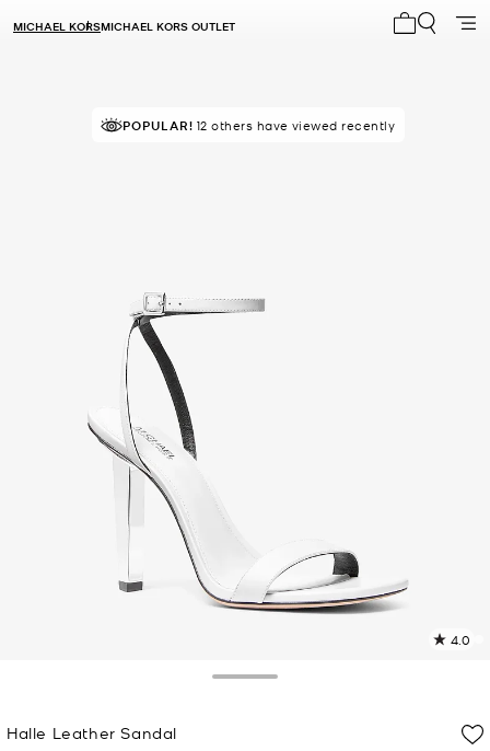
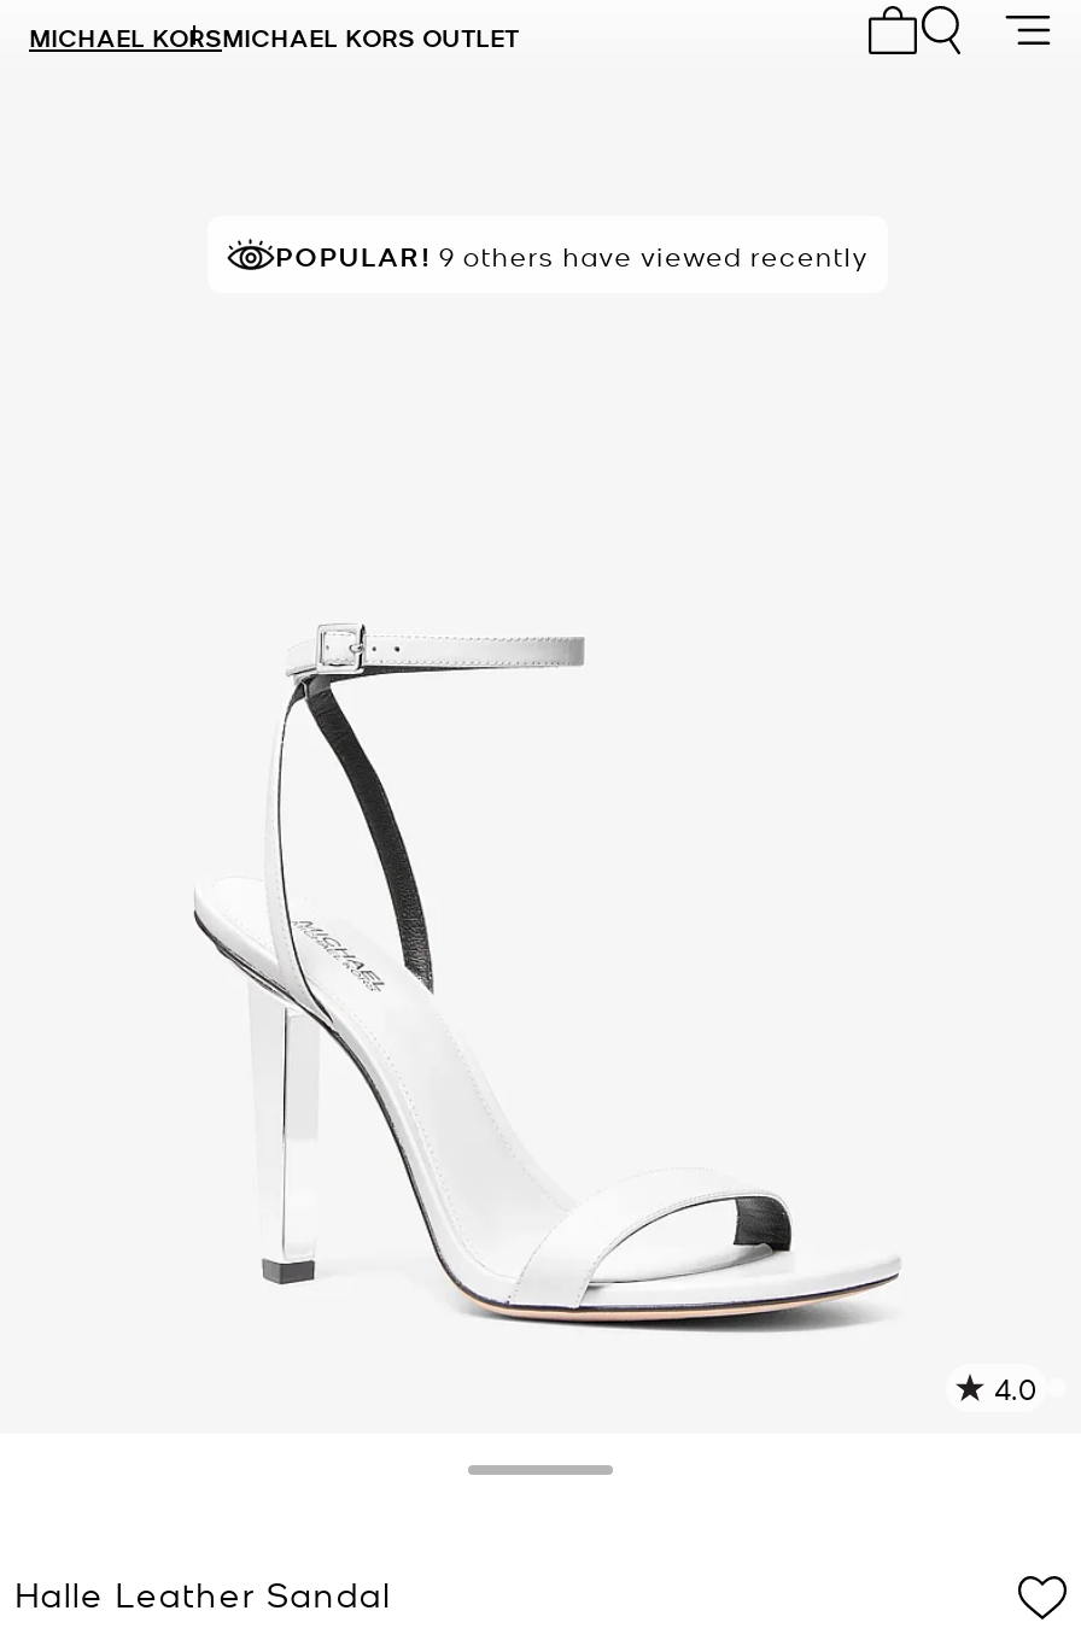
- POPULAR! 12 others have viewed recently
+ POPULAR! 9 others have viewed recently
